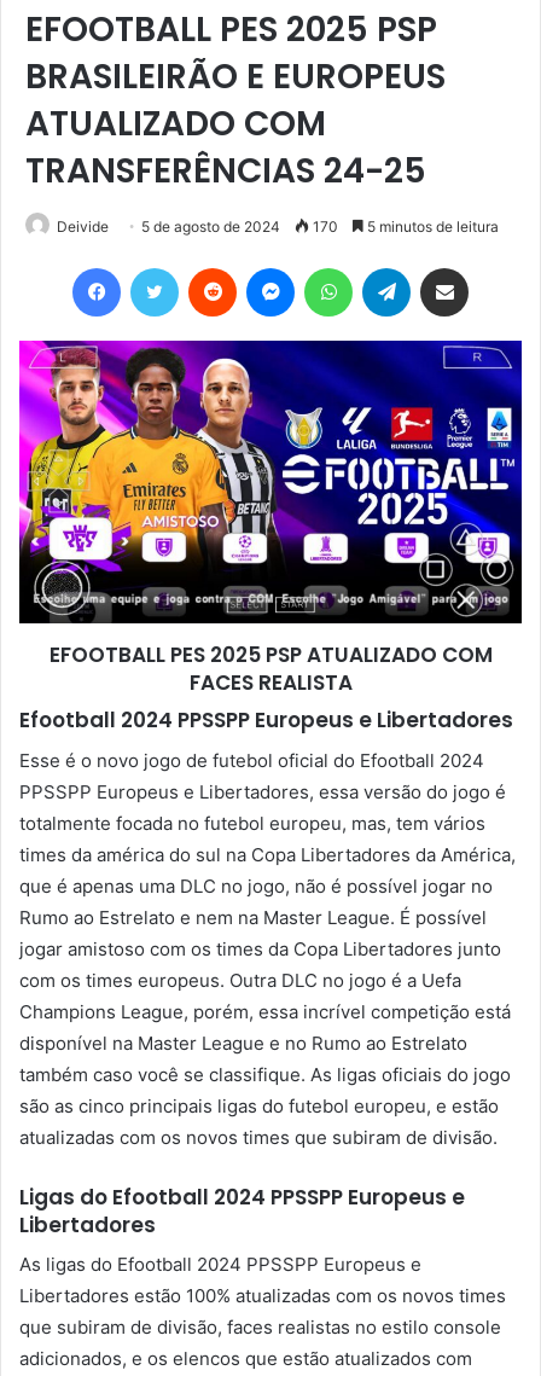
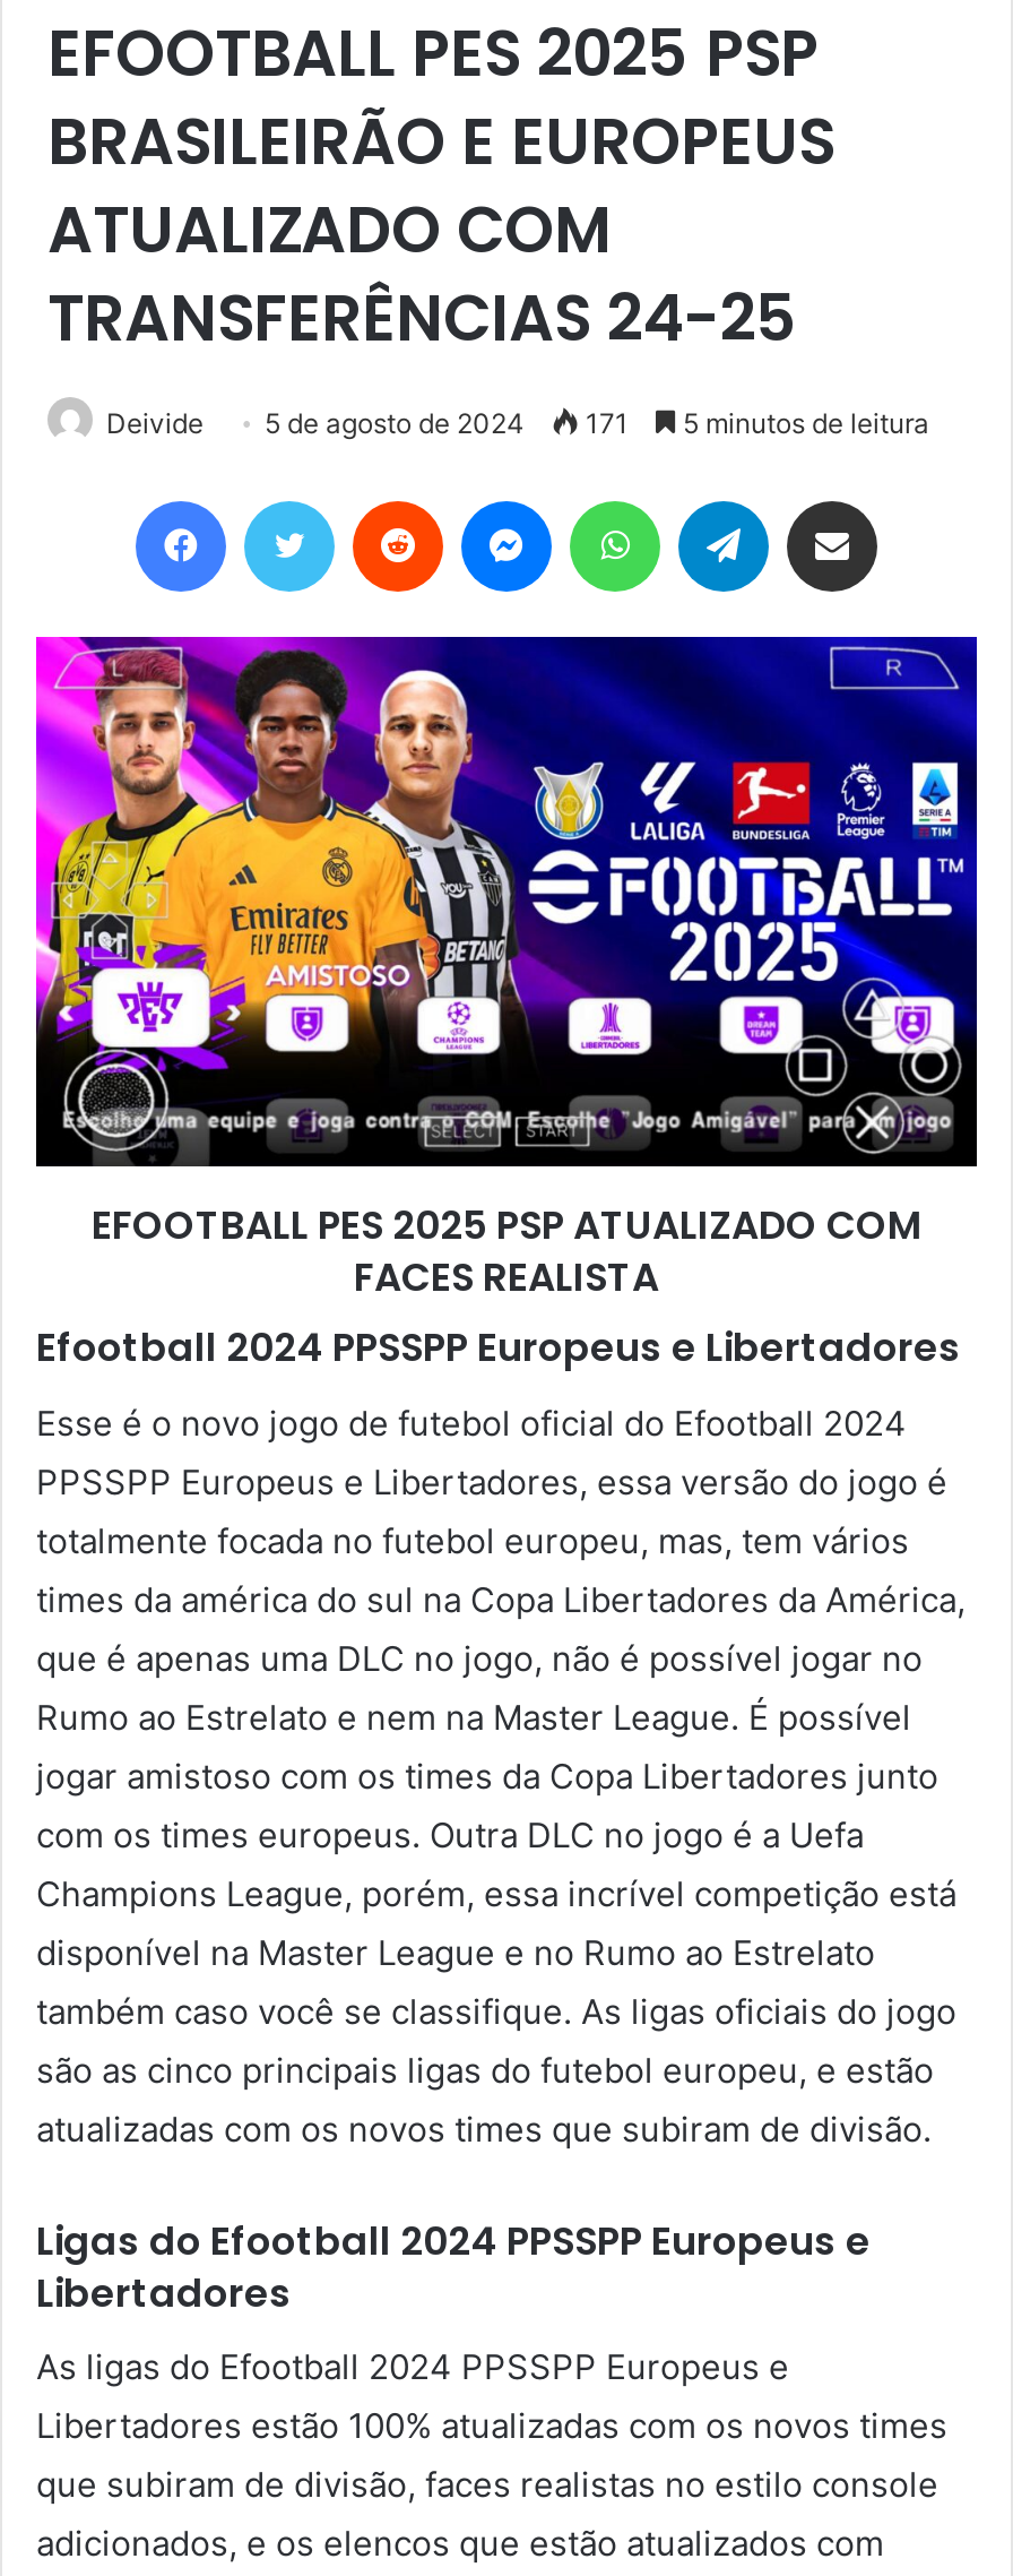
- Deivide 5 de agosto de 2024 170 5 minutos de leitura
+ Deivide 5 de agosto de 2024 171 5 minutos de leitura
